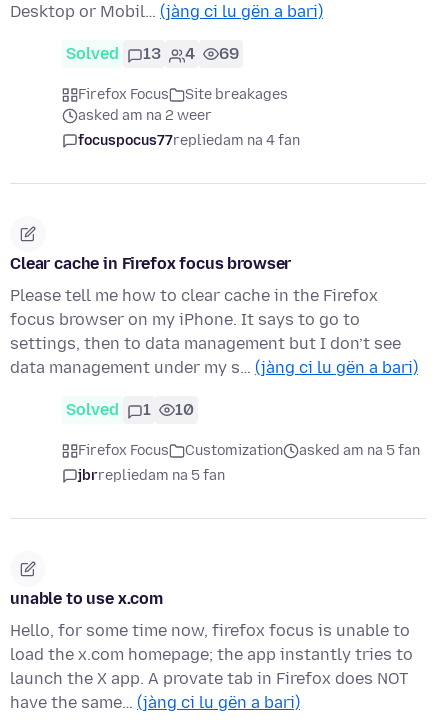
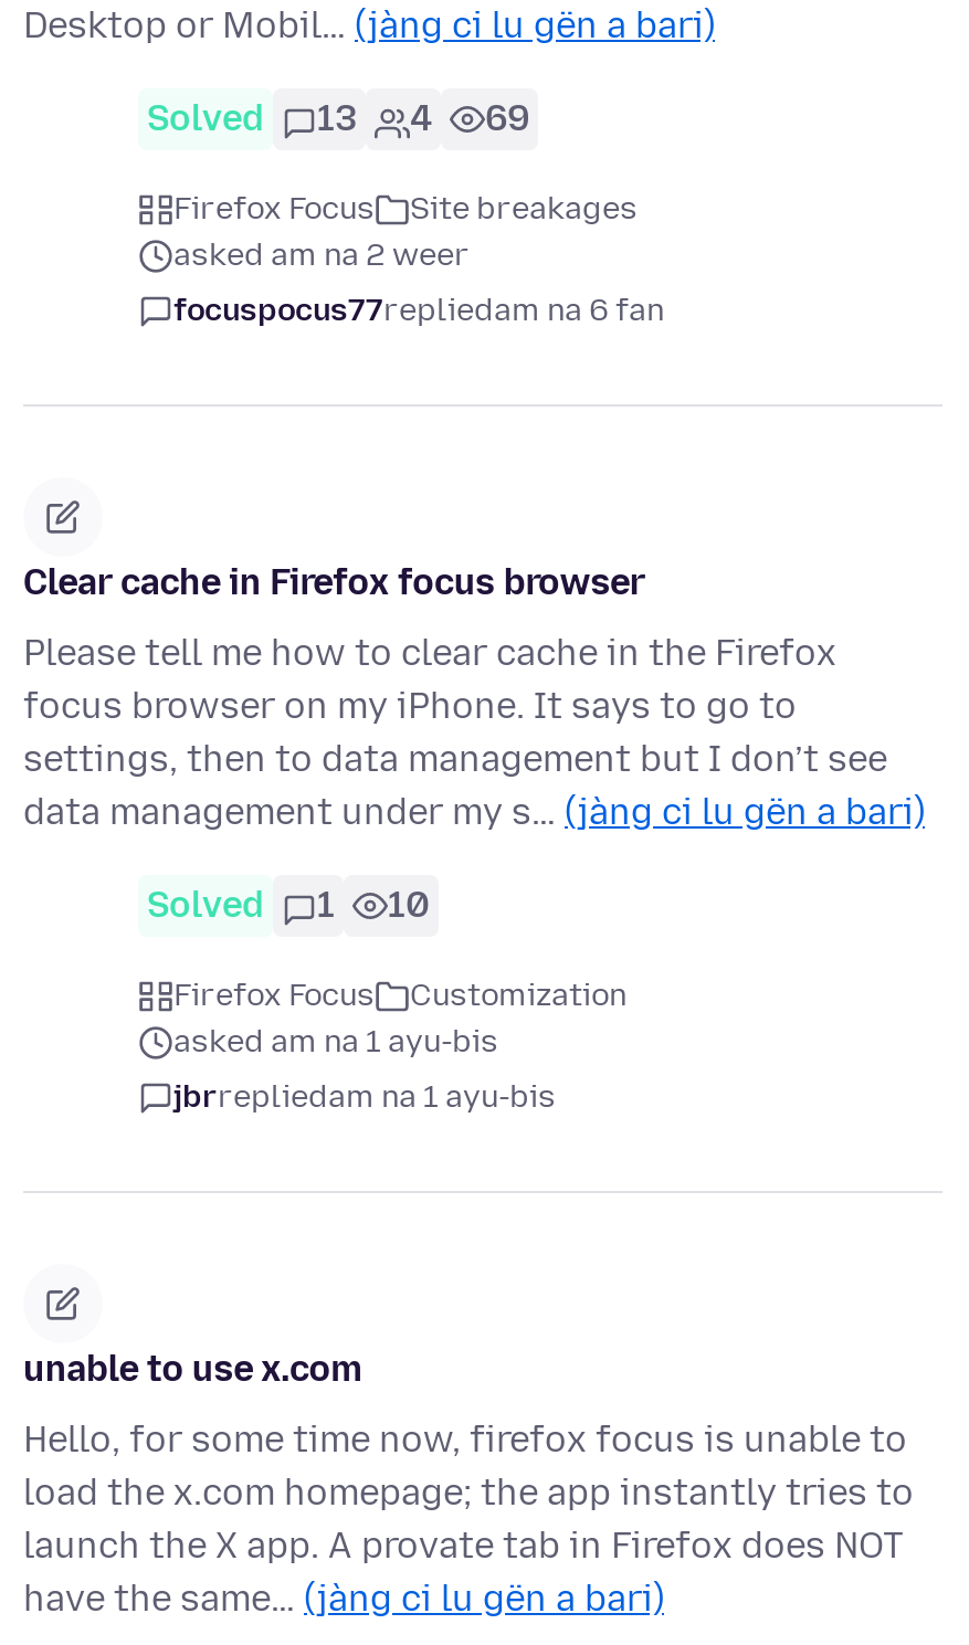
- focuspocus77repliedam na 4 fan
+ focuspocus77repliedam na 6 fan

- asked am na 5 fan
+ asked am na 1 ayu-bis

- jbrrepliedam na 5 fan
+ jbrrepliedam na 1 ayu-bis
